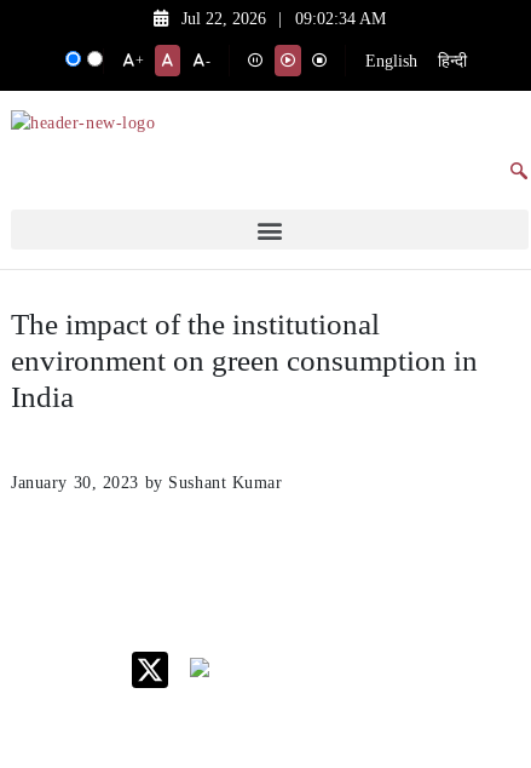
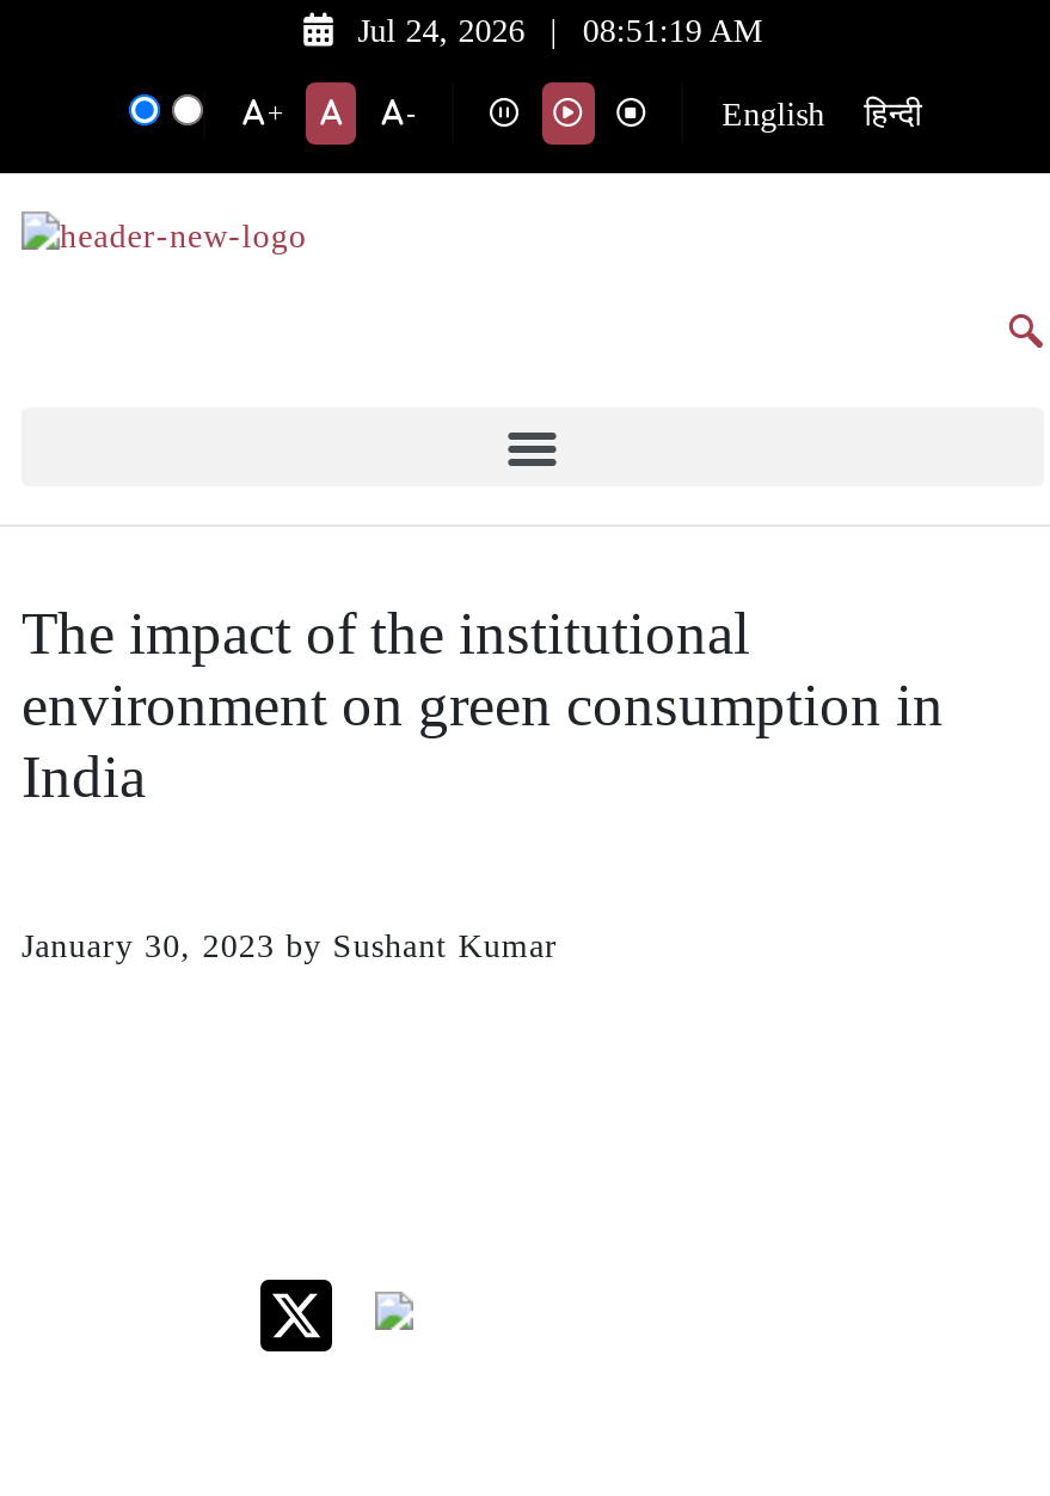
- Jul 22, 2026
+ Jul 24, 2026

- 09:02:34 AM
+ 08:51:19 AM
